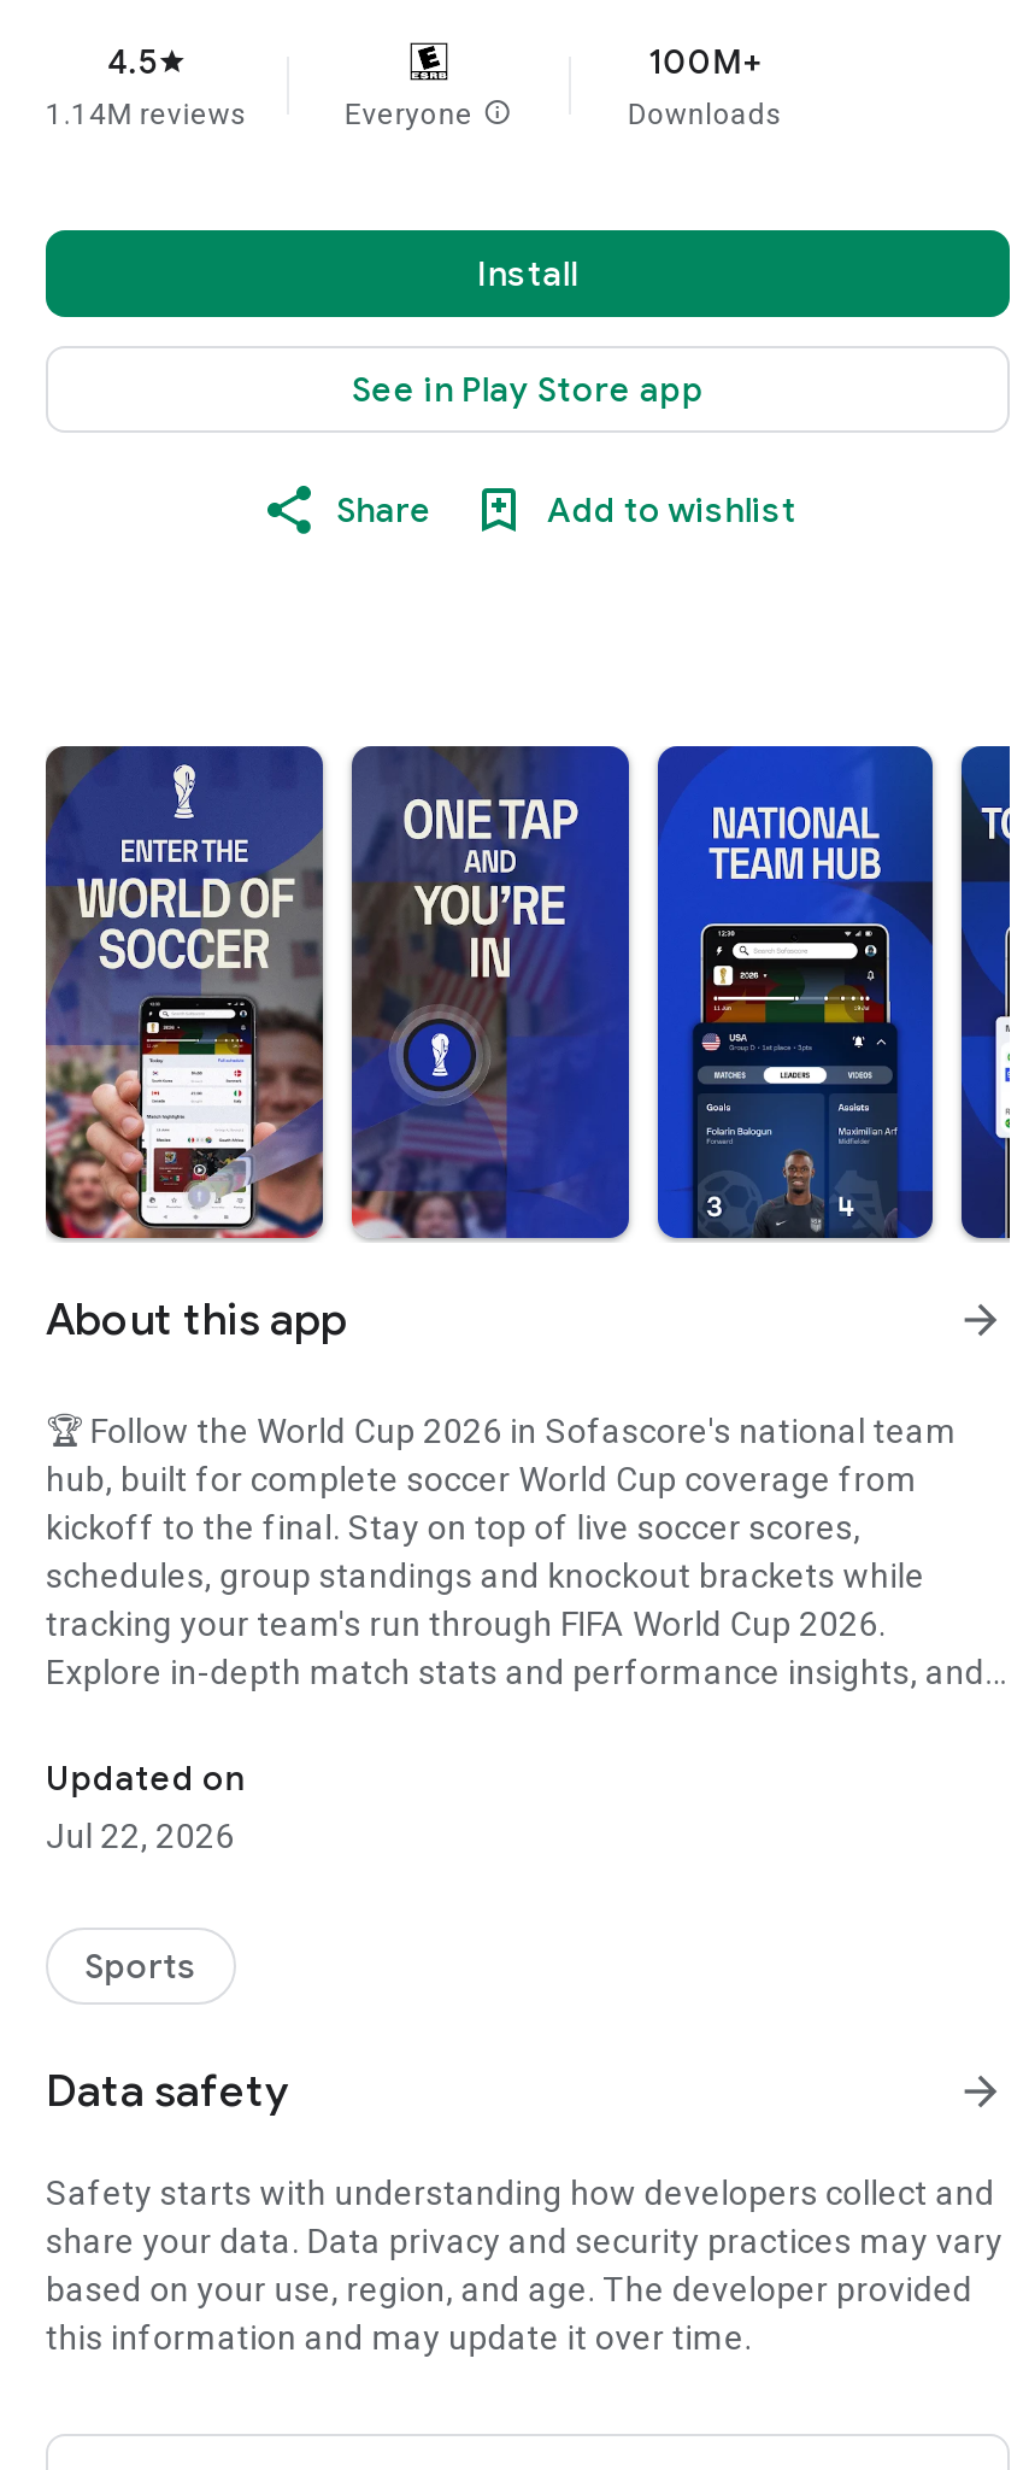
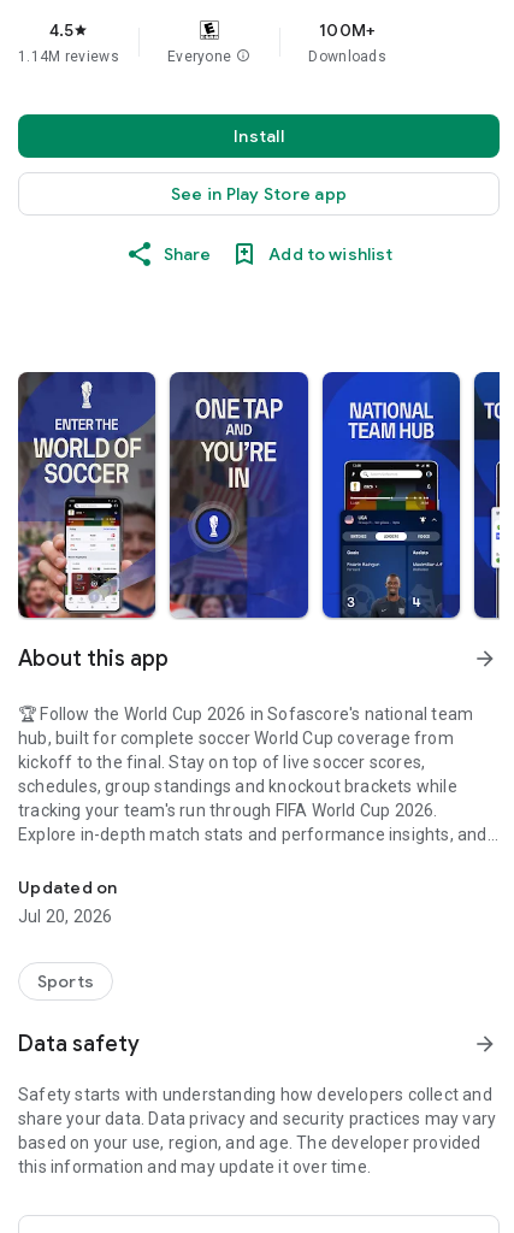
- Jul 22, 2026
+ Jul 20, 2026
